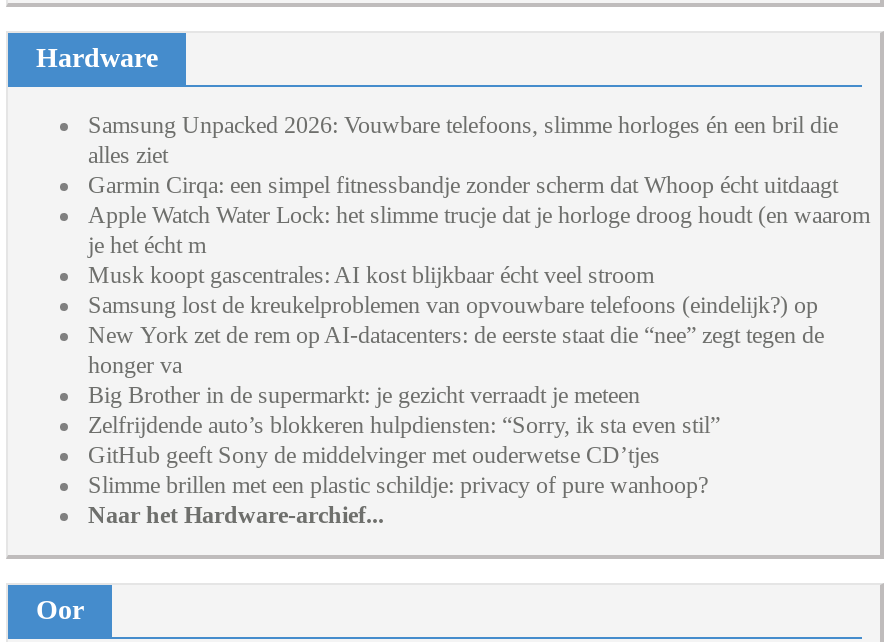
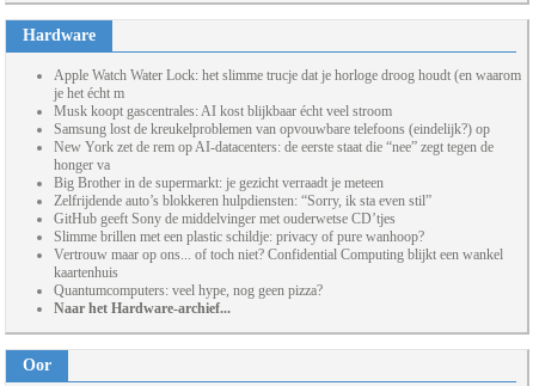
- Samsung Unpacked 2026: Vouwbare telefoons, slimme horloges én een bril die
- alles ziet
- Garmin Cirqa: een simpel fitnessbandje zonder scherm dat Whoop écht uitdaagt

moved up: Apple Watch Water Lock: het slimme trucje dat je horloge droog houdt (en waarom | je het écht m | Musk koopt gascentrales: AI kost blijkbaar écht veel stroom | ... | GitHub geeft Sony de middelvinger met ouderwetse CD’tjes | Slimme brillen met een plastic schildje: privacy of pure wanhoop?

+ Vertrouw maar op ons... of toch niet? Confidential Computing blijkt een wankel
+ kaartenhuis
+ Quantumcomputers: veel hype, nog geen pizza?
